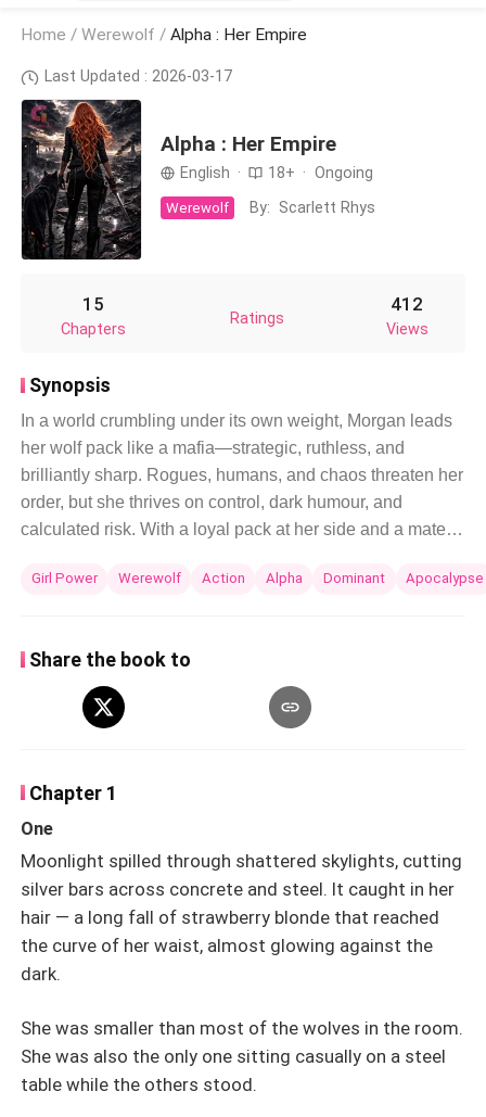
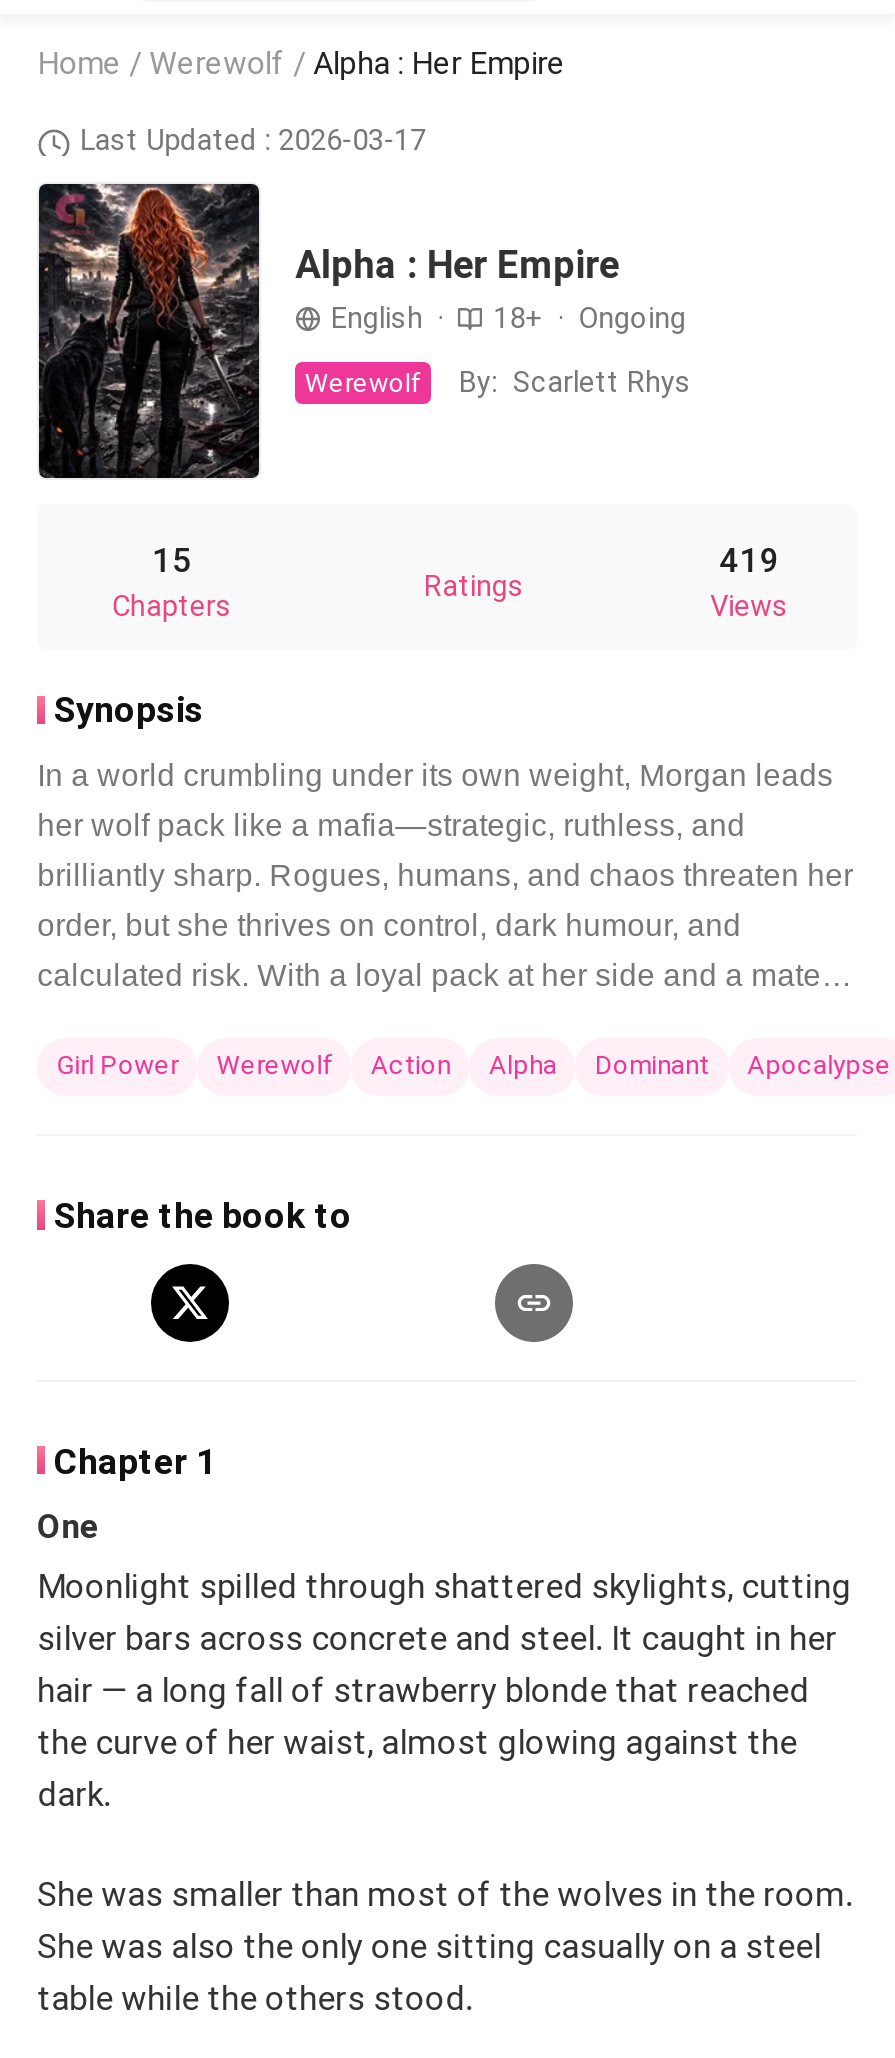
- 412
+ 419
